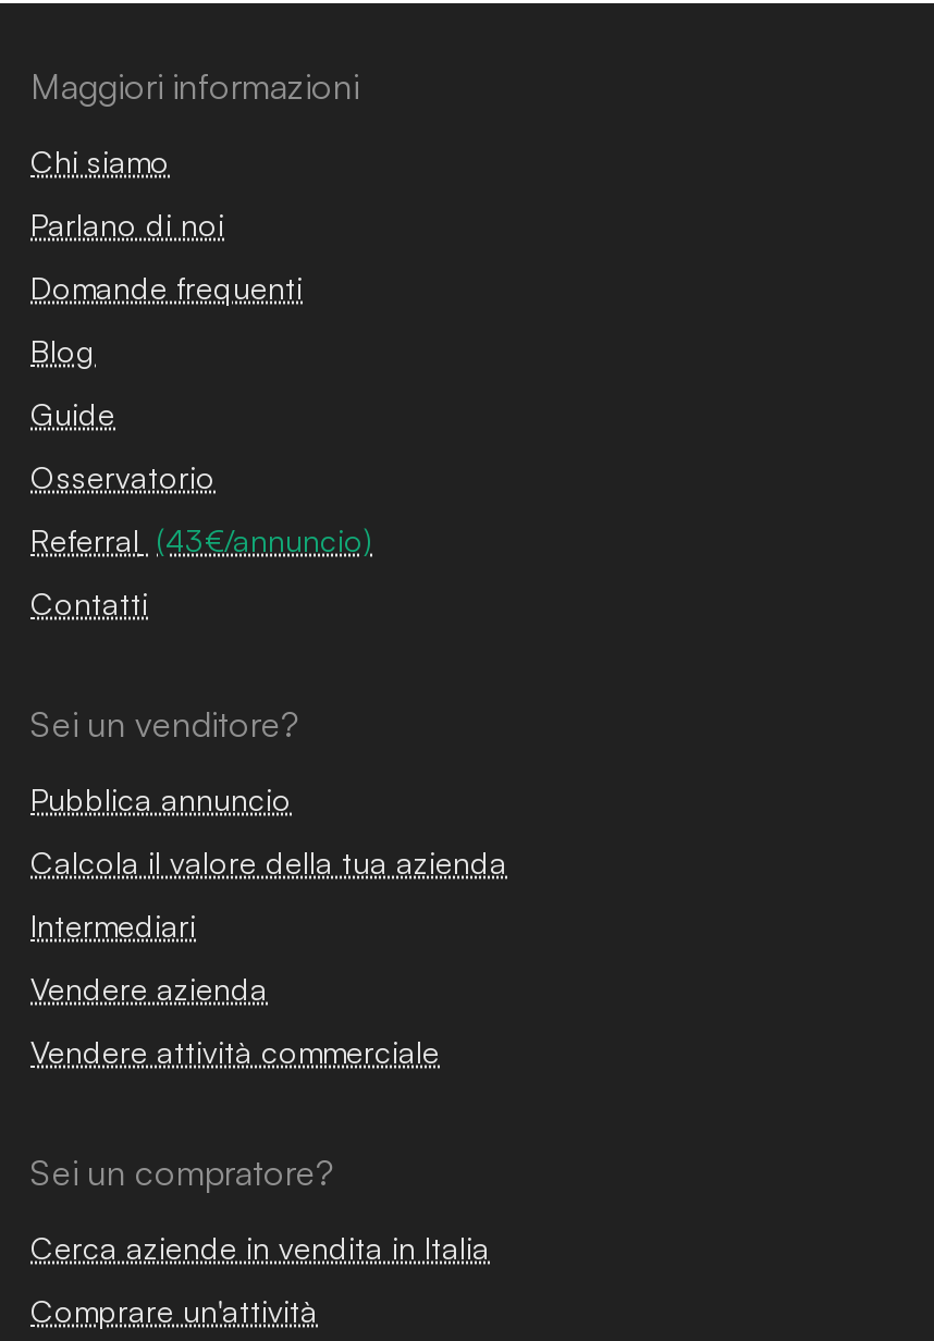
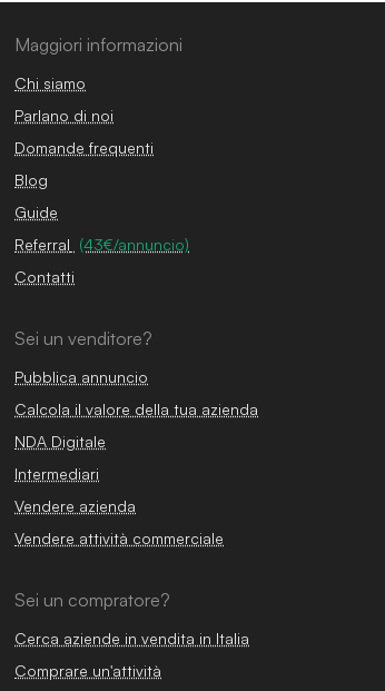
- Osservatorio

moved up: Referral (43€/annuncio) | Contatti | Sei un venditore? | Pubblica annuncio | Calcola il valore della tua azienda

+ NDA Digitale
